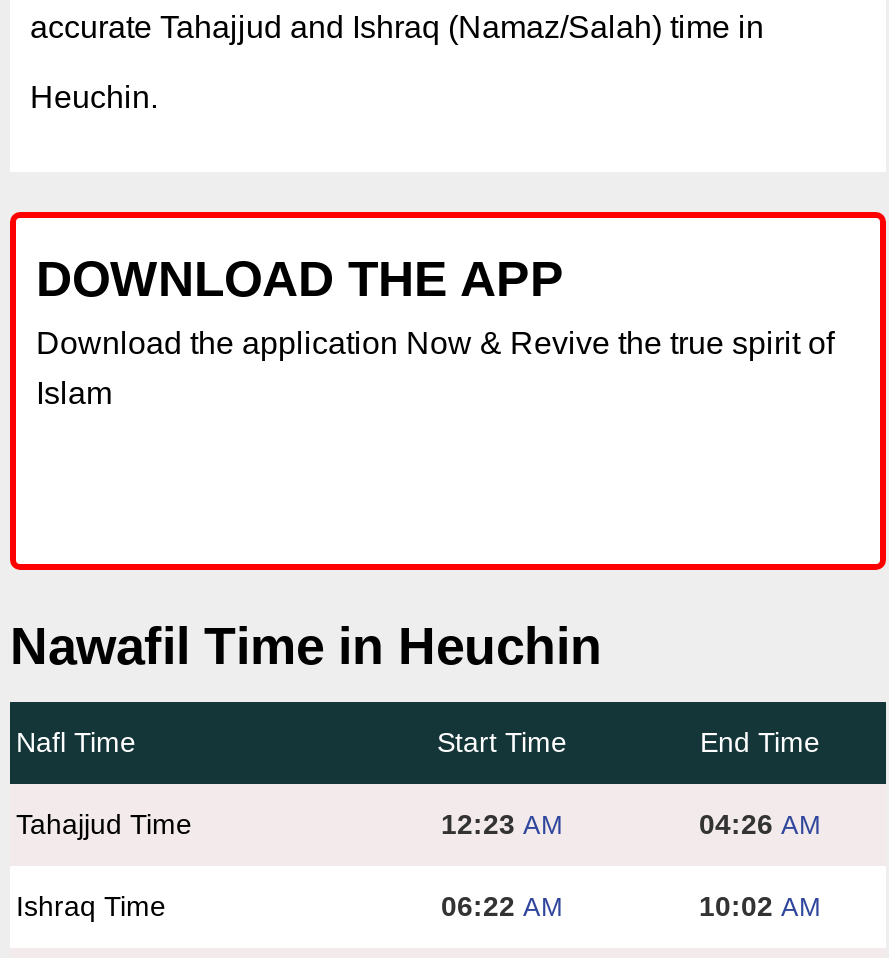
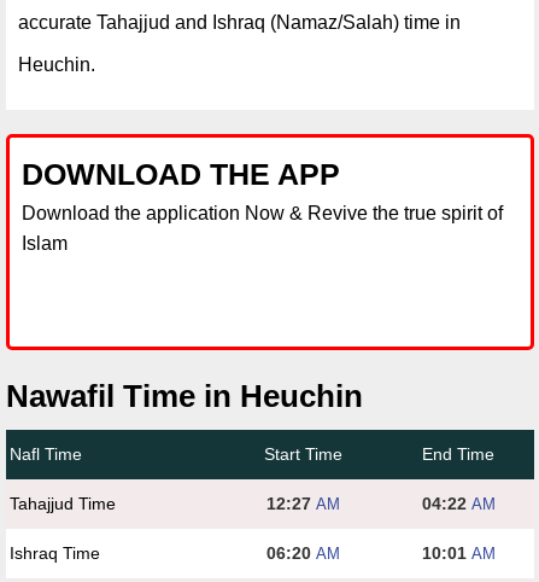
- 12:23 AM
+ 12:27 AM

- 04:26 AM
+ 04:22 AM

- 06:22 AM
+ 06:20 AM

- 10:02 AM
+ 10:01 AM
